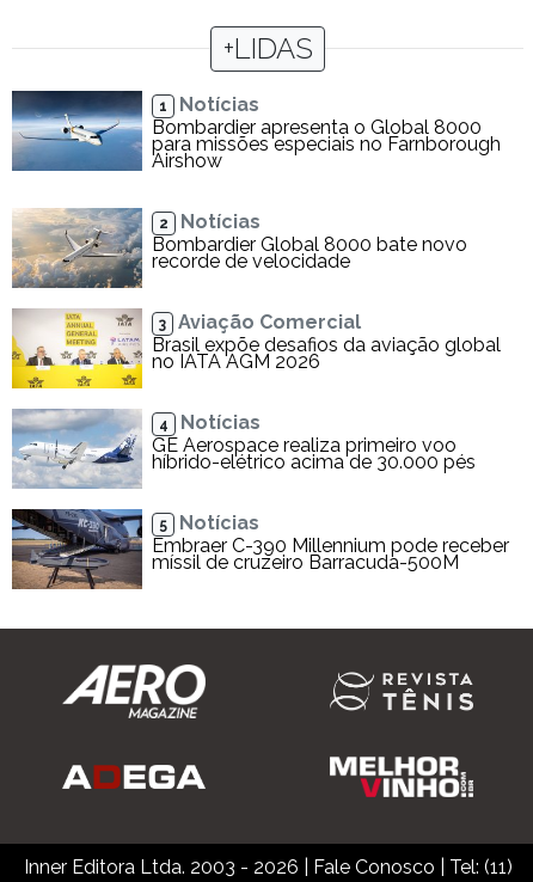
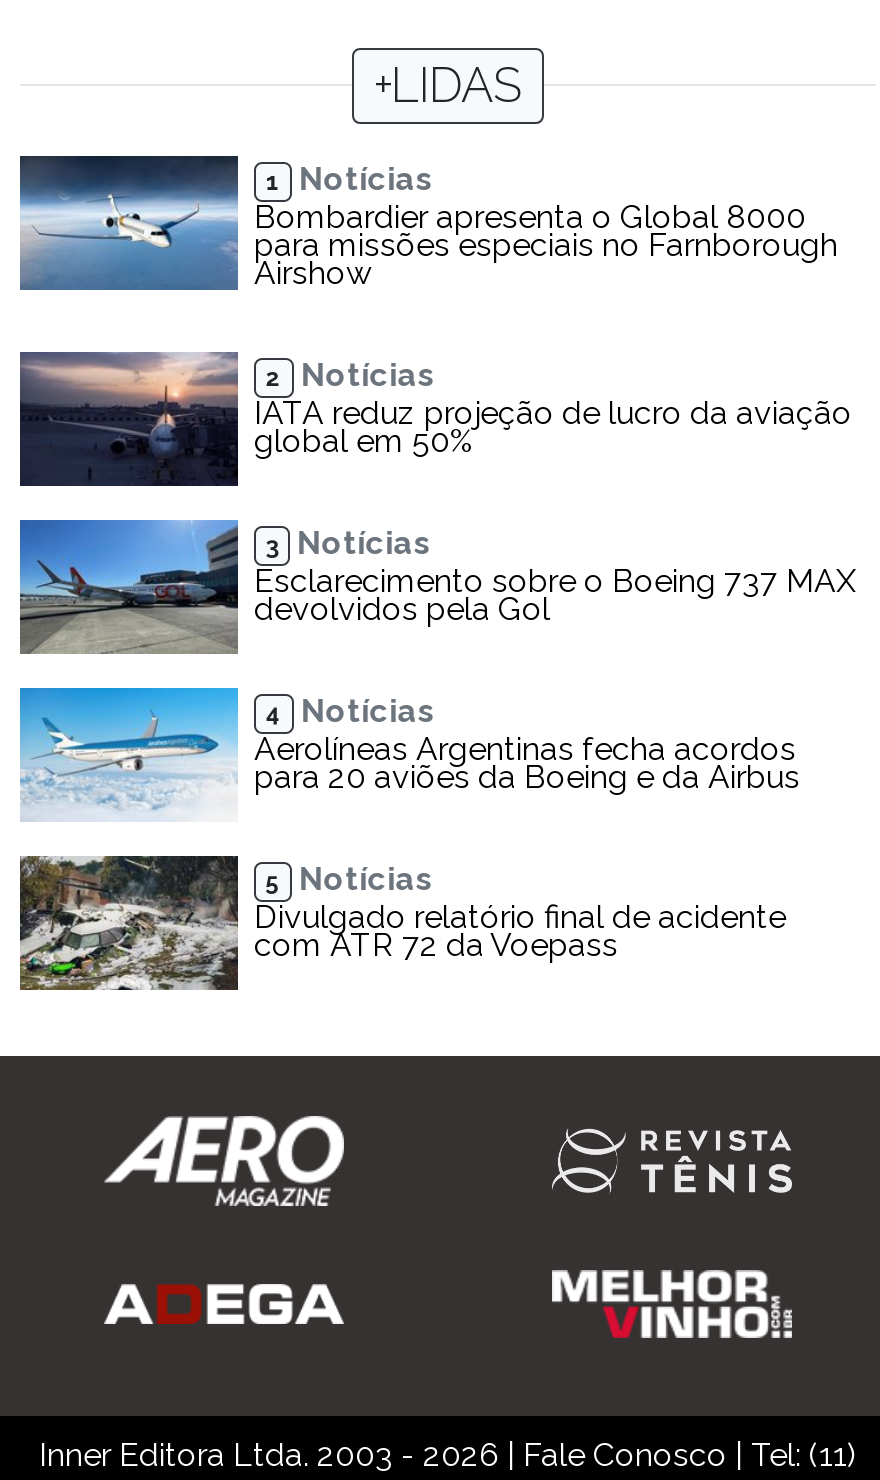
- [image]
- Bombardier Global 8000 bate novo
- recorde de velocidade
+ [image]
+ IATA reduz projeção de lucro da aviação
+ global em 50%

- [image]
- Aviação Comercial
- Brasil expõe desafios da aviação global
- no IATA AGM 2026
+ [image]
+ Notícias
+ Esclarecimento sobre o Boeing 737 MAX
+ devolvidos pela Gol

- [image]
- GE Aerospace realiza primeiro voo
- híbrido-elétrico acima de 30.000 pés
+ [image]
+ Aerolíneas Argentinas fecha acordos
+ para 20 aviões da Boeing e da Airbus

- [image]
- Embraer C-390 Millennium pode receber
- míssil de cruzeiro Barracuda-500M
+ [image]
+ Divulgado relatório final de acidente
+ com ATR 72 da Voepass
